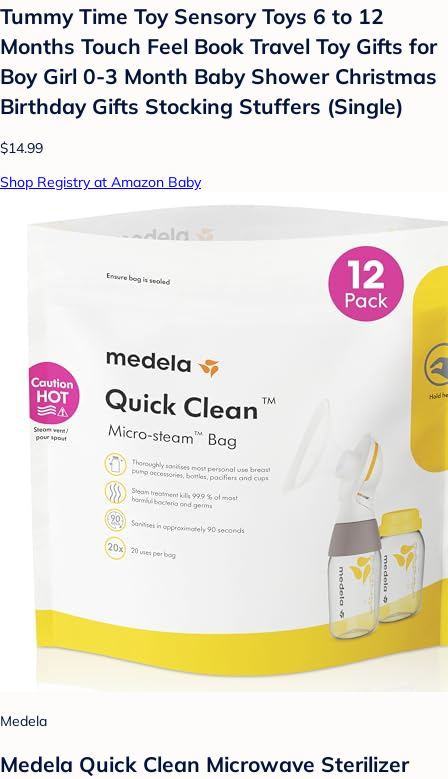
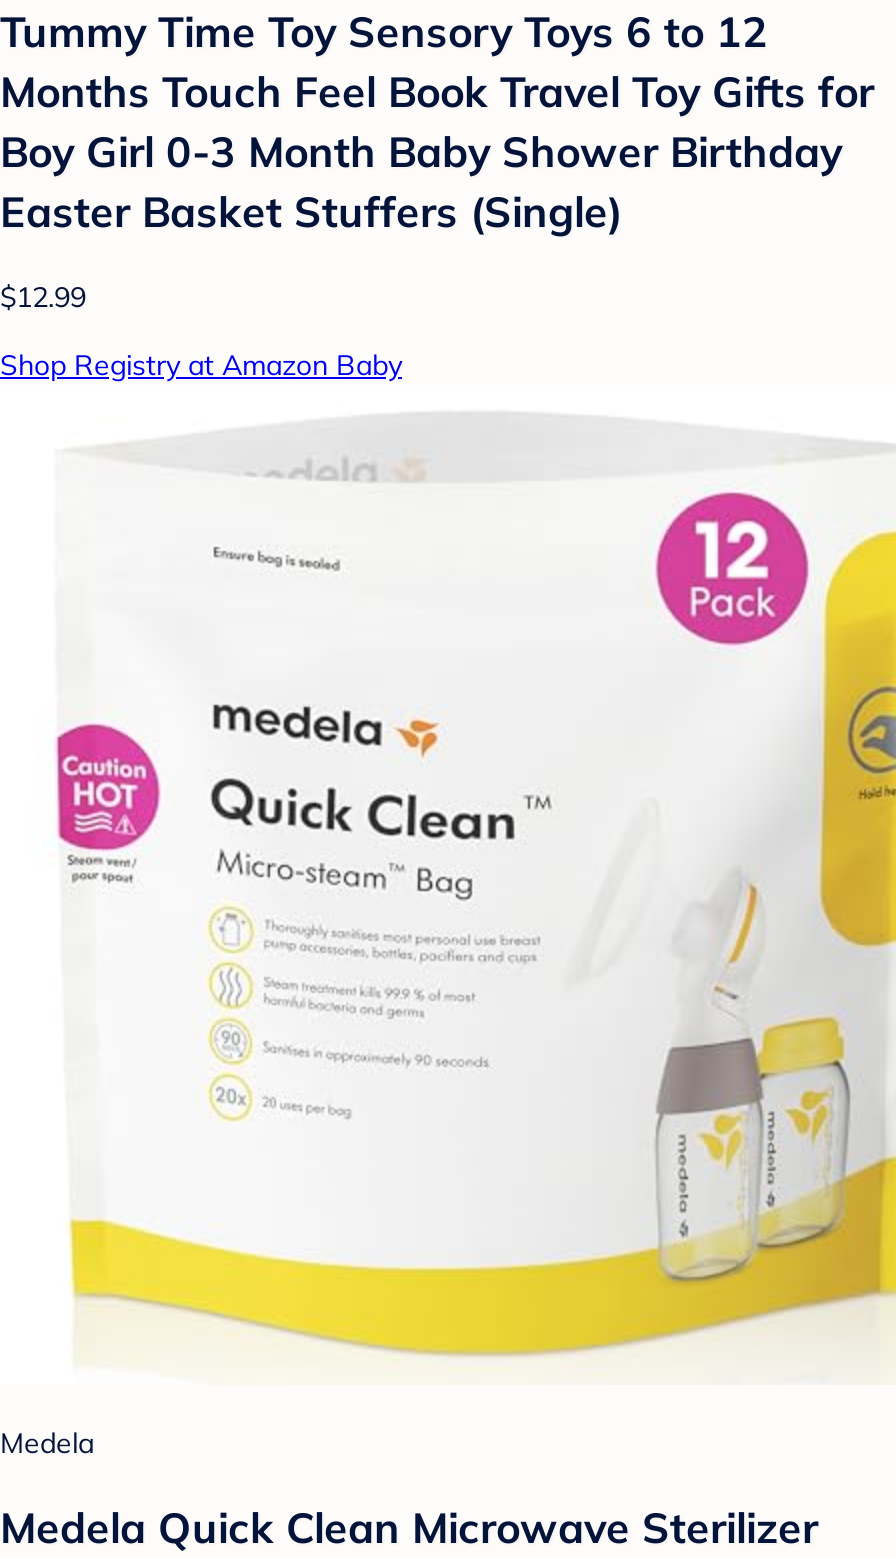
- Boy Girl 0-3 Month Baby Shower Christmas
- Birthday Gifts Stocking Stuffers (Single)
+ Boy Girl 0-3 Month Baby Shower Birthday
+ Easter Basket Stuffers (Single)

- $14.99
+ $12.99
